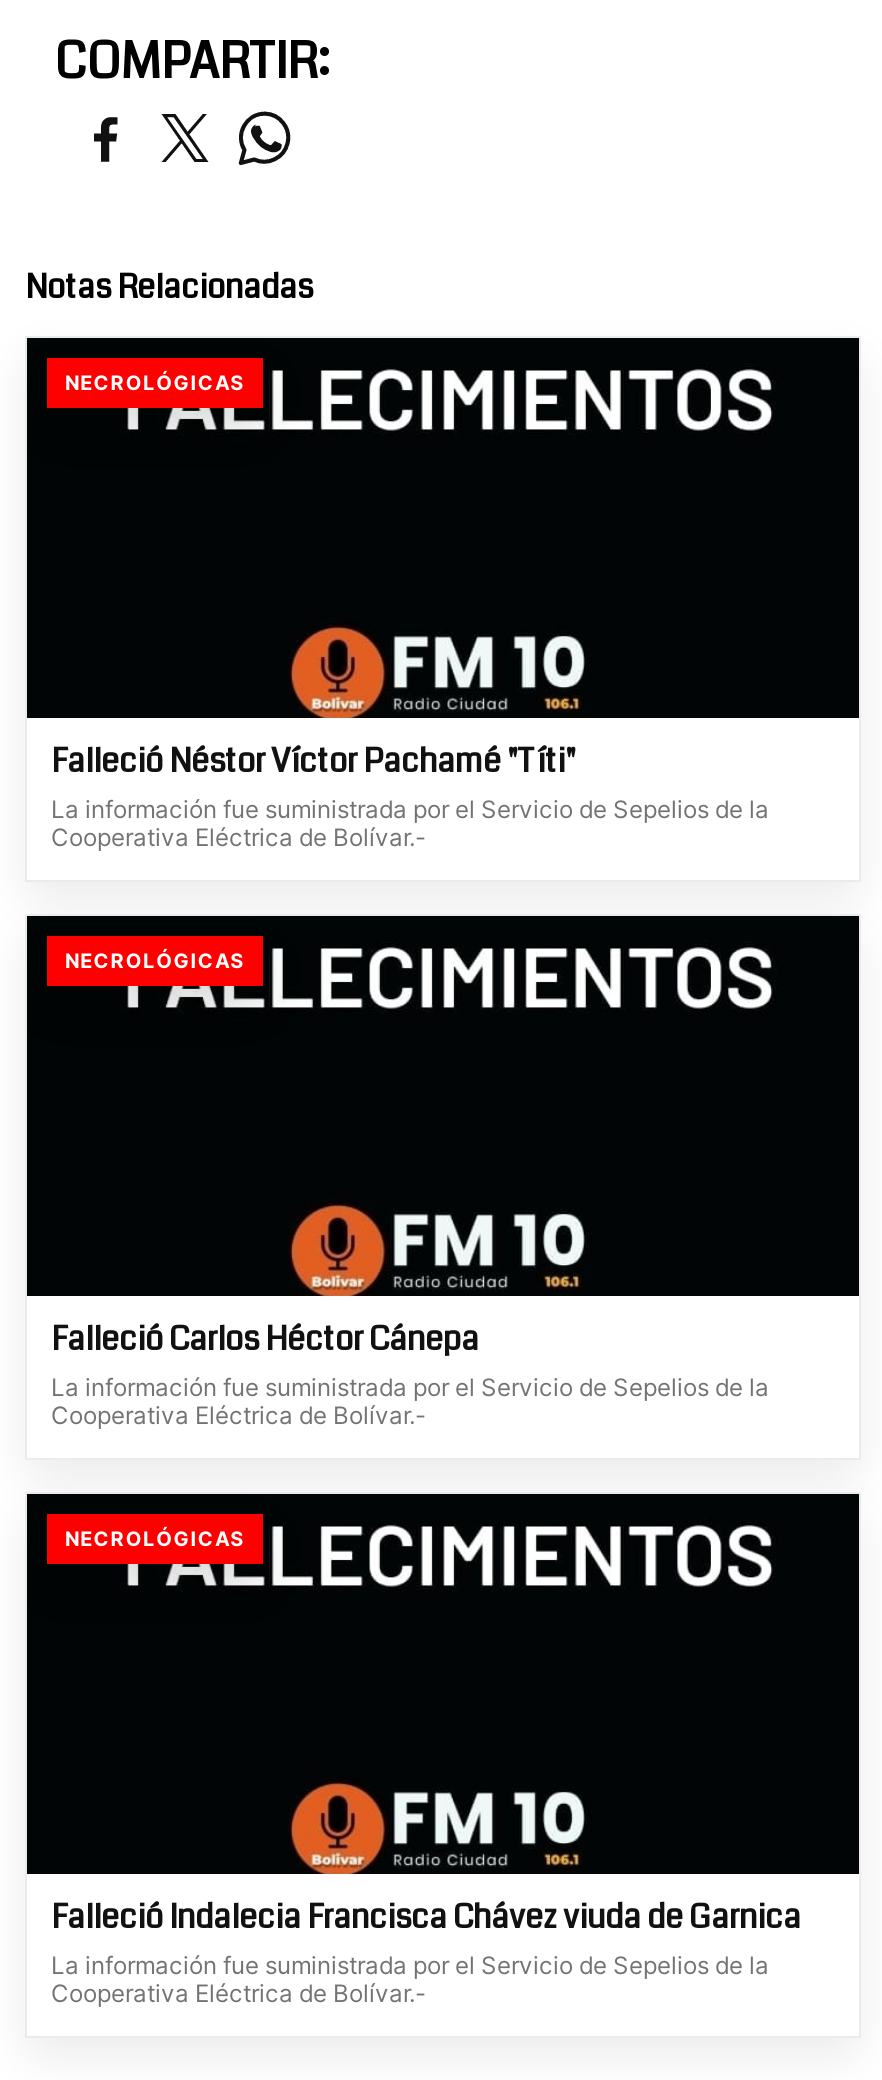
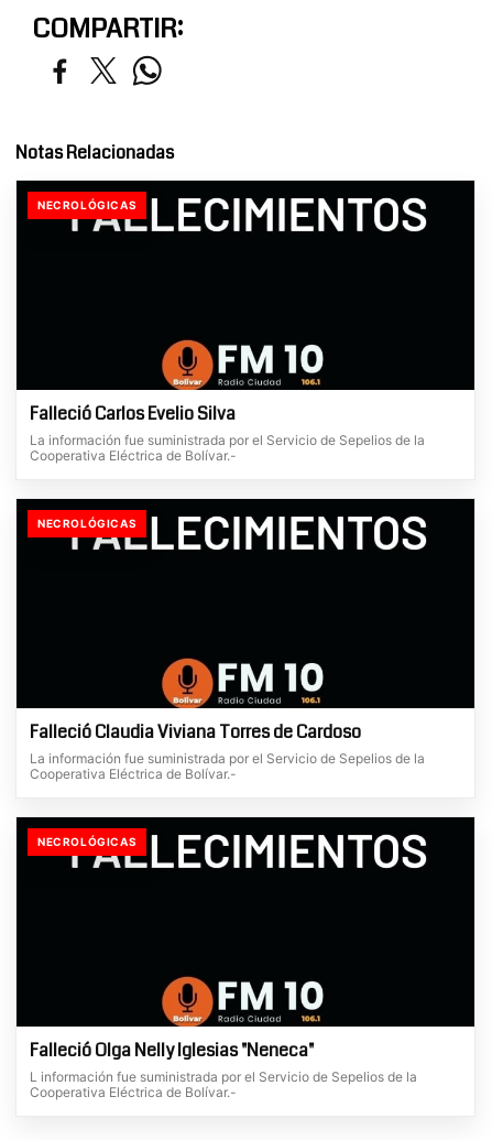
- Falleció Néstor Víctor Pachamé "Títi"
+ Falleció Carlos Evelio Silva

- Falleció Carlos Héctor Cánepa
+ Falleció Claudia Viviana Torres de Cardoso

- Falleció Indalecia Francisca Chávez viuda de Garnica
- La información fue suministrada por el Servicio de Sepelios de la
+ Falleció Olga Nelly Iglesias "Neneca"
+ L información fue suministrada por el Servicio de Sepelios de la
